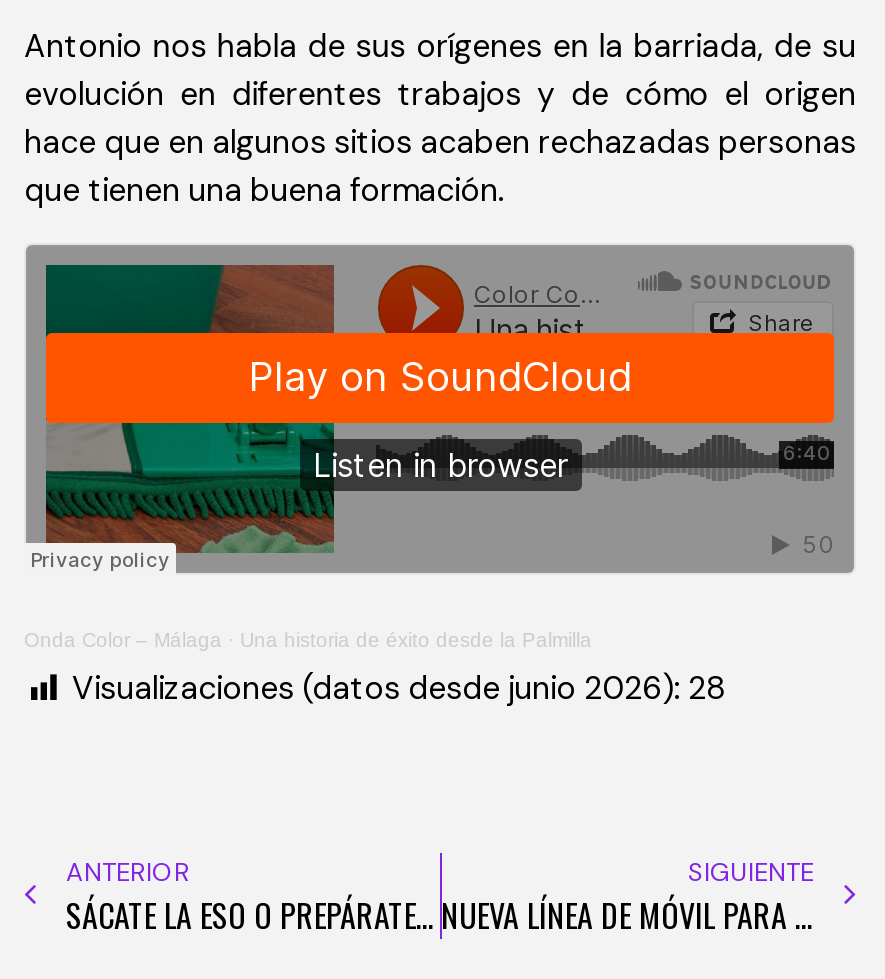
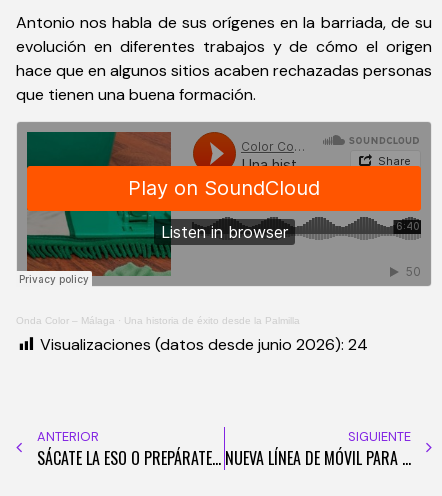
- Visualizaciones (datos desde junio 2026): 28
+ Visualizaciones (datos desde junio 2026): 24
